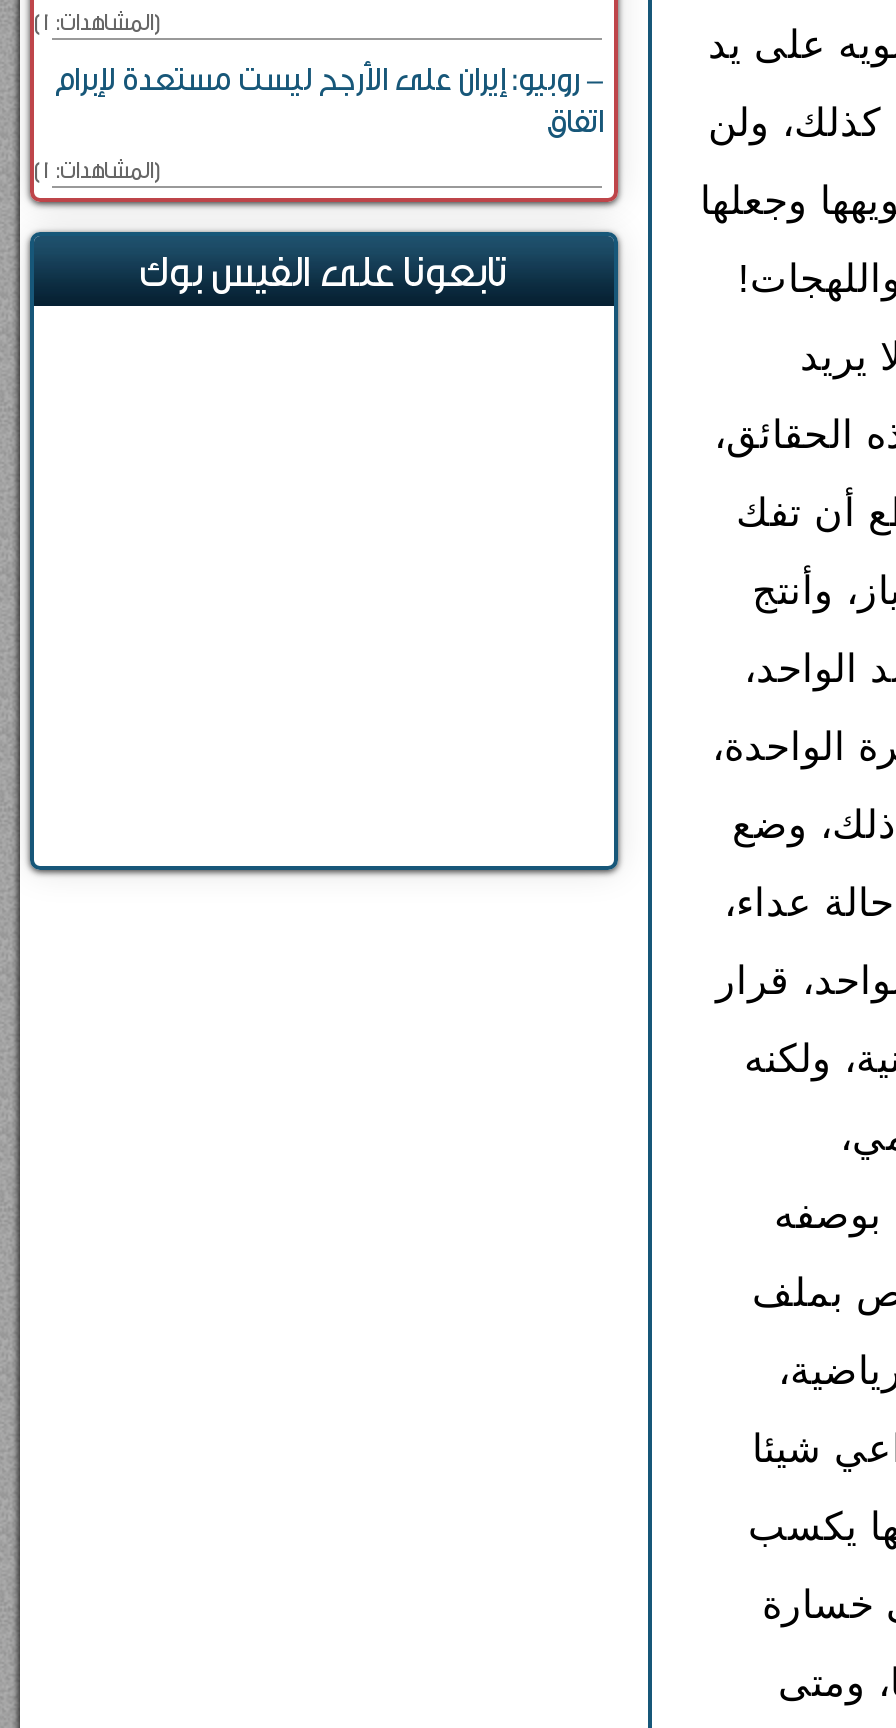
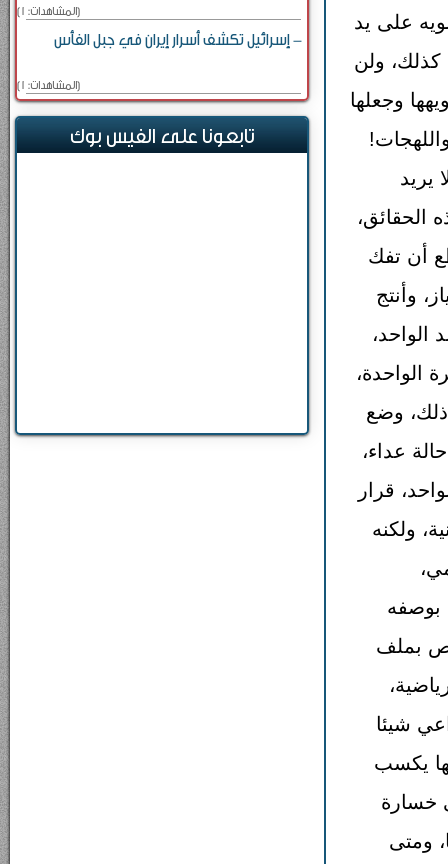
- - روبيو: إيران على الأرجح ليست مستعدة لإبرام
- اتفاق
+ - إسرائيل تكشف أسرار إيران في جبل الفأس
